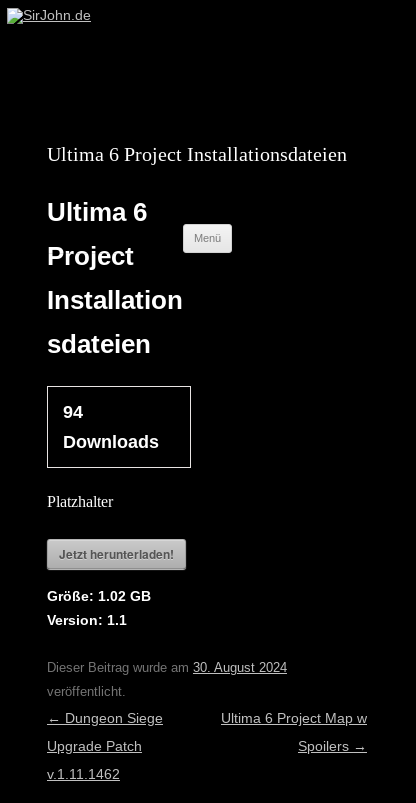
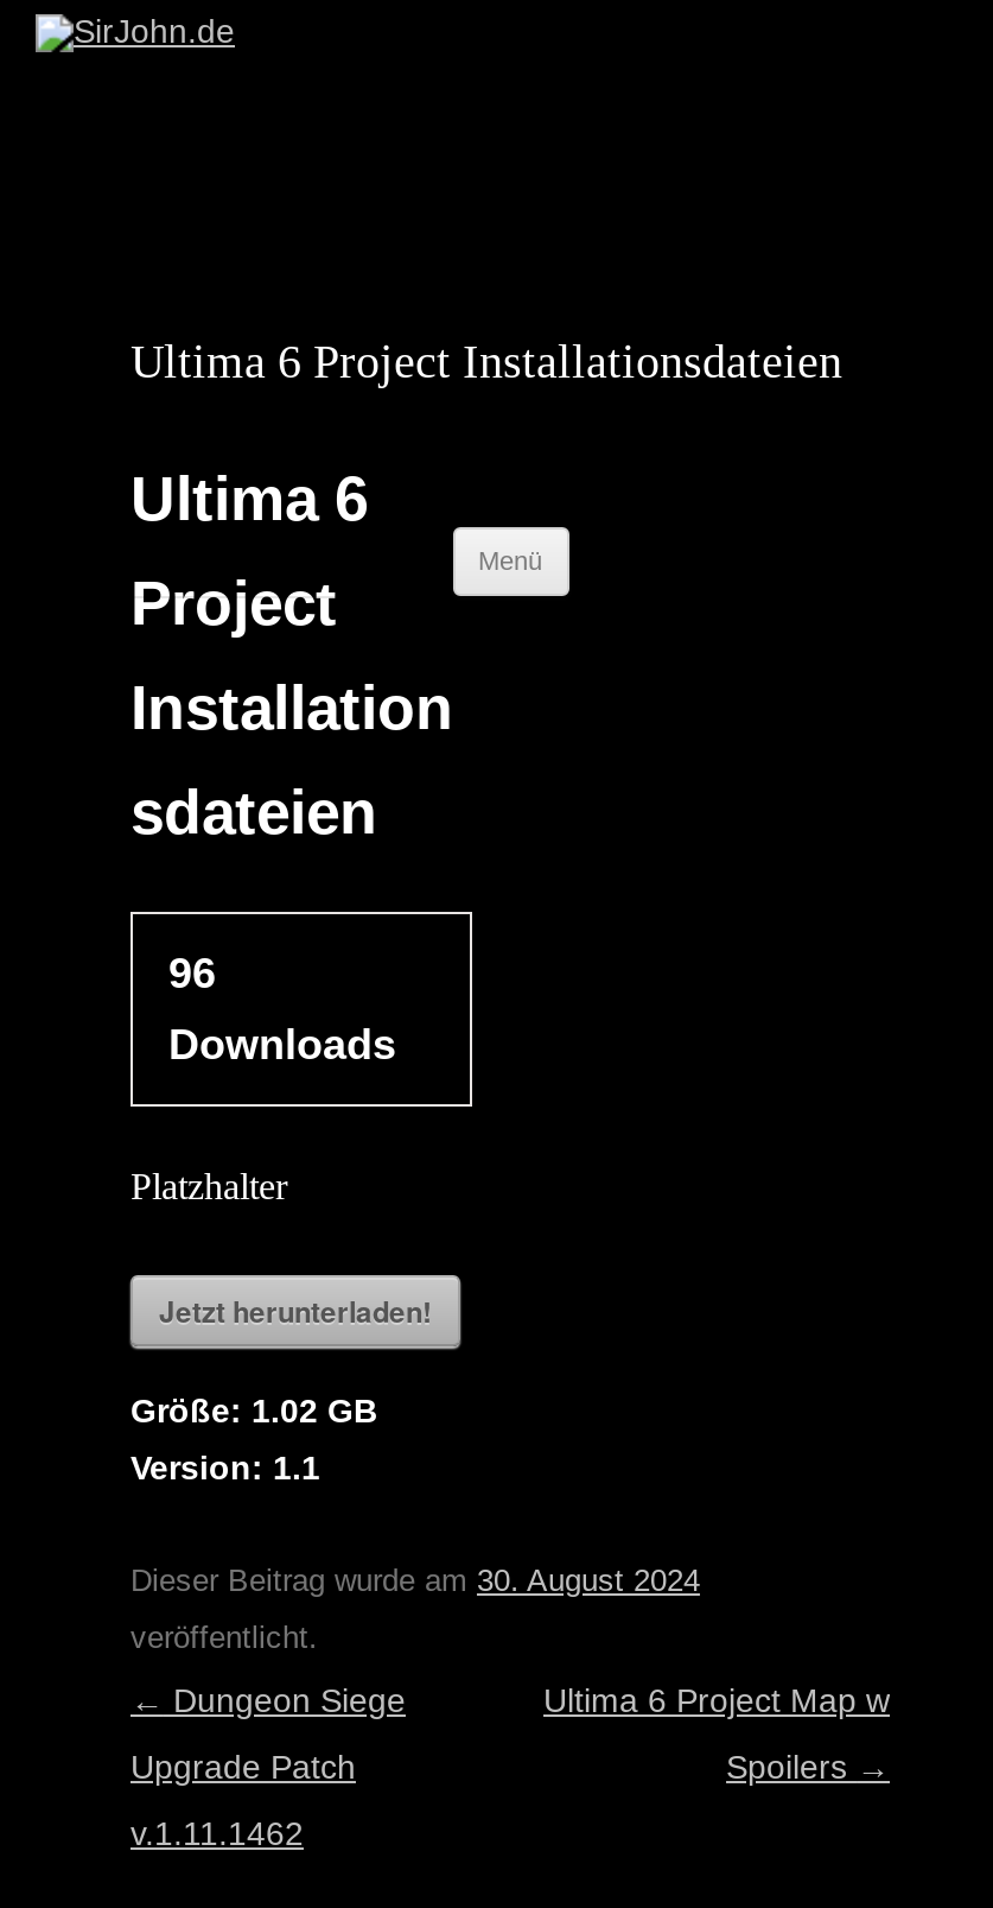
- 94
+ 96
